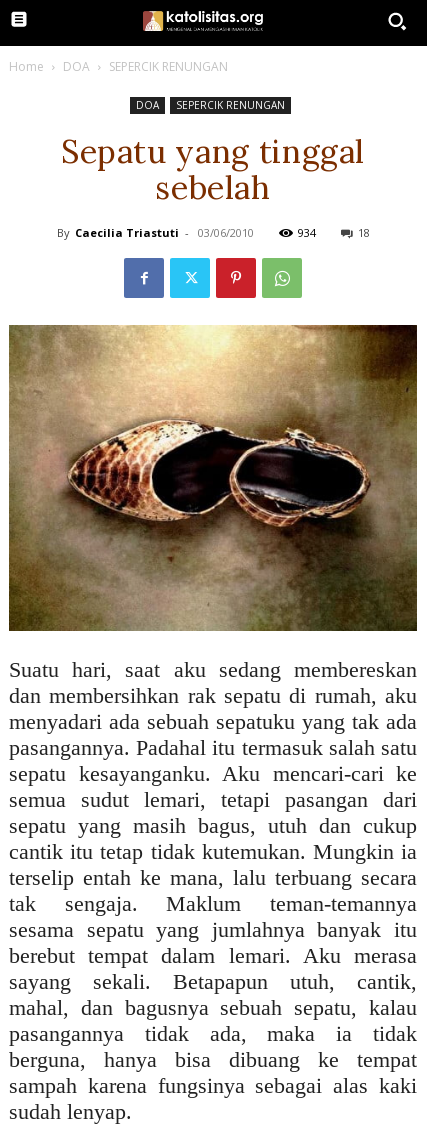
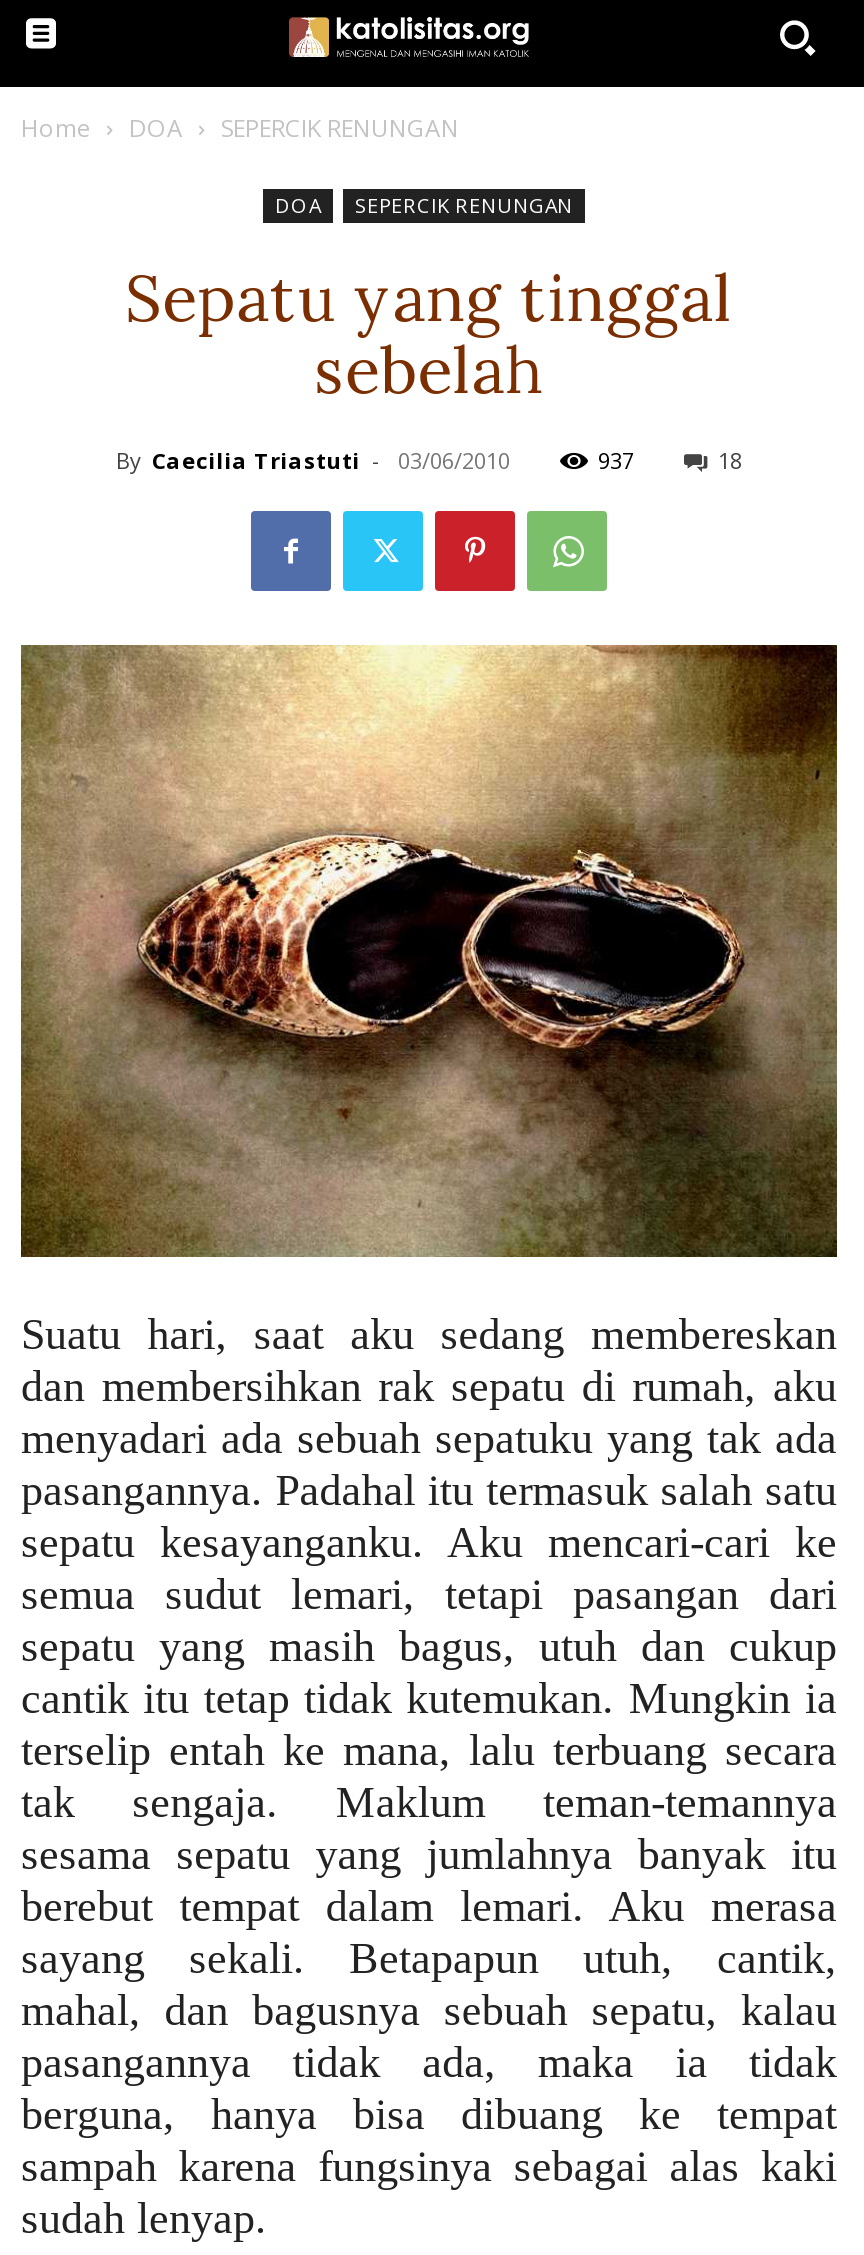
- 934
+ 937
